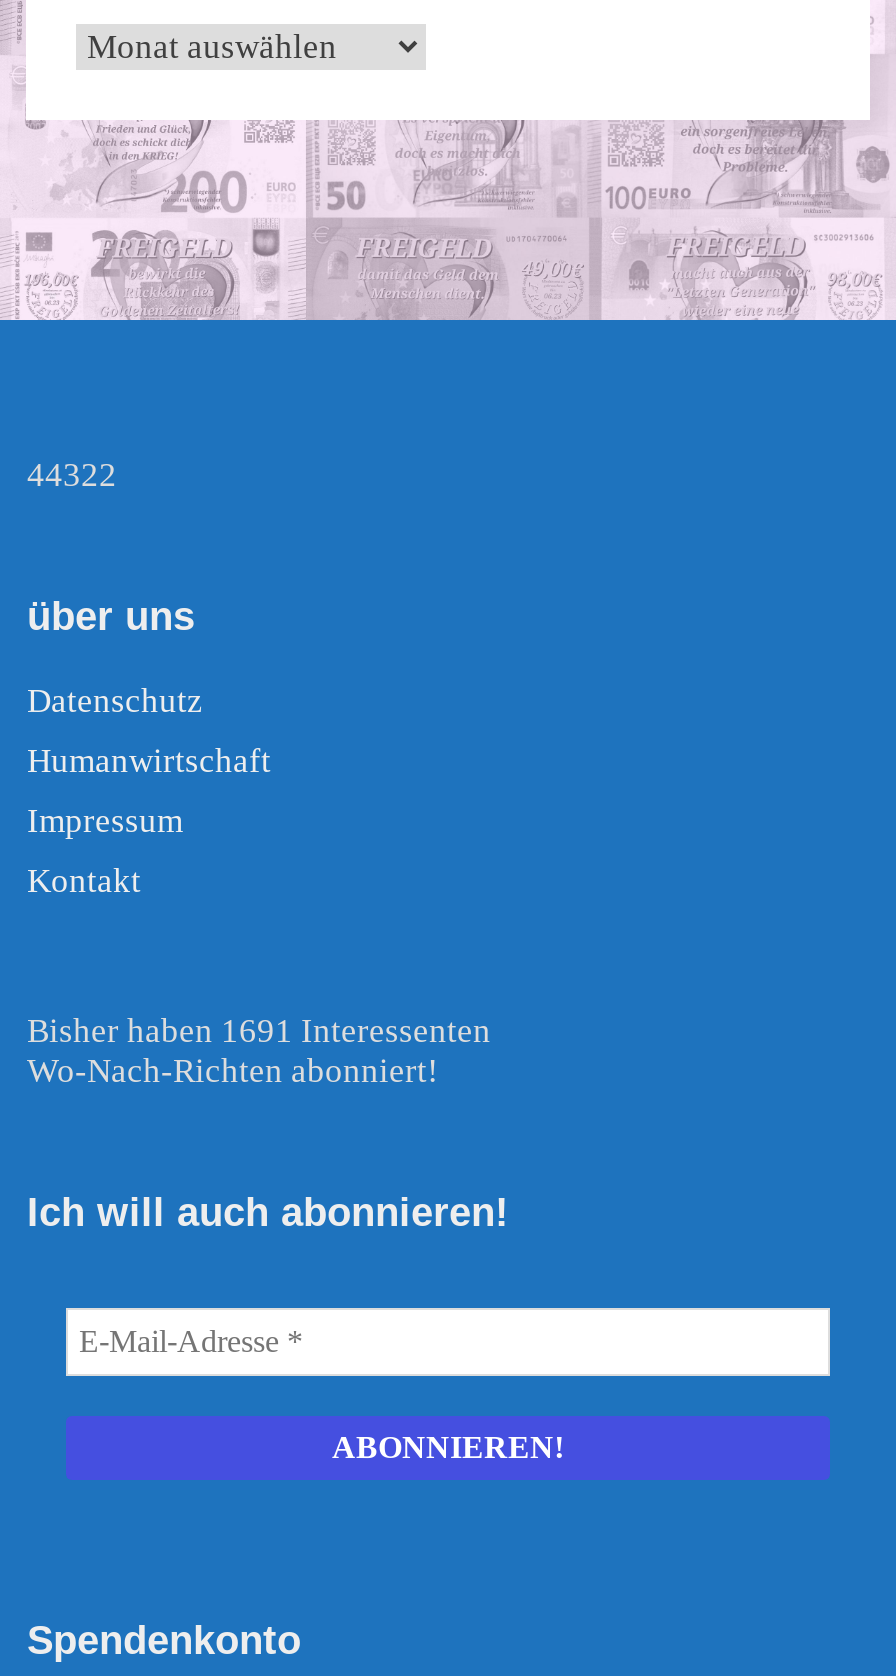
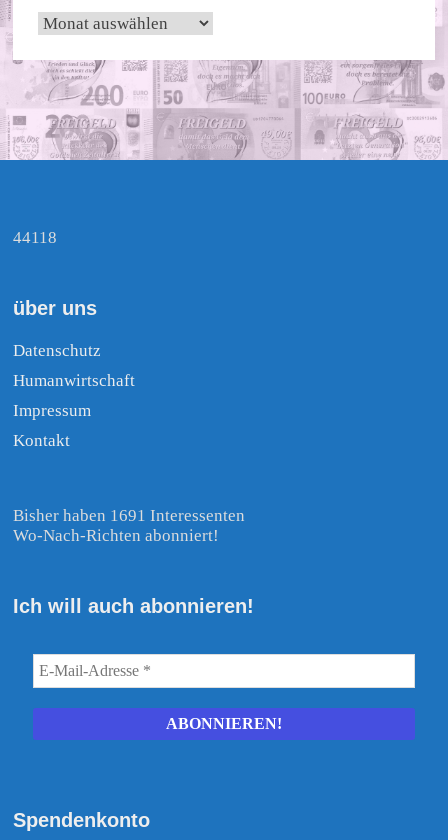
- 44322
+ 44118
